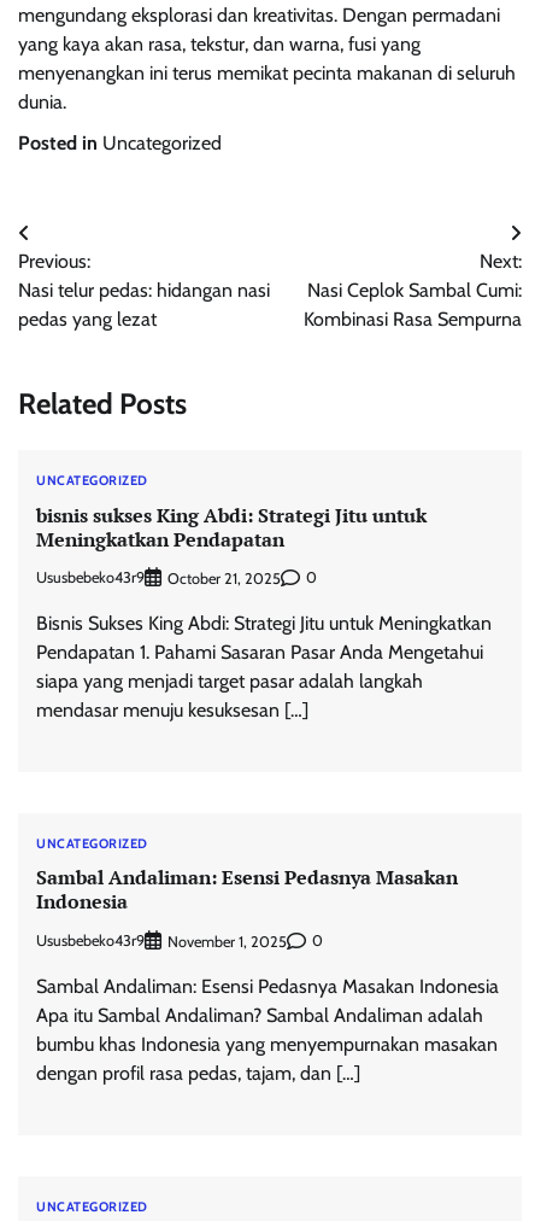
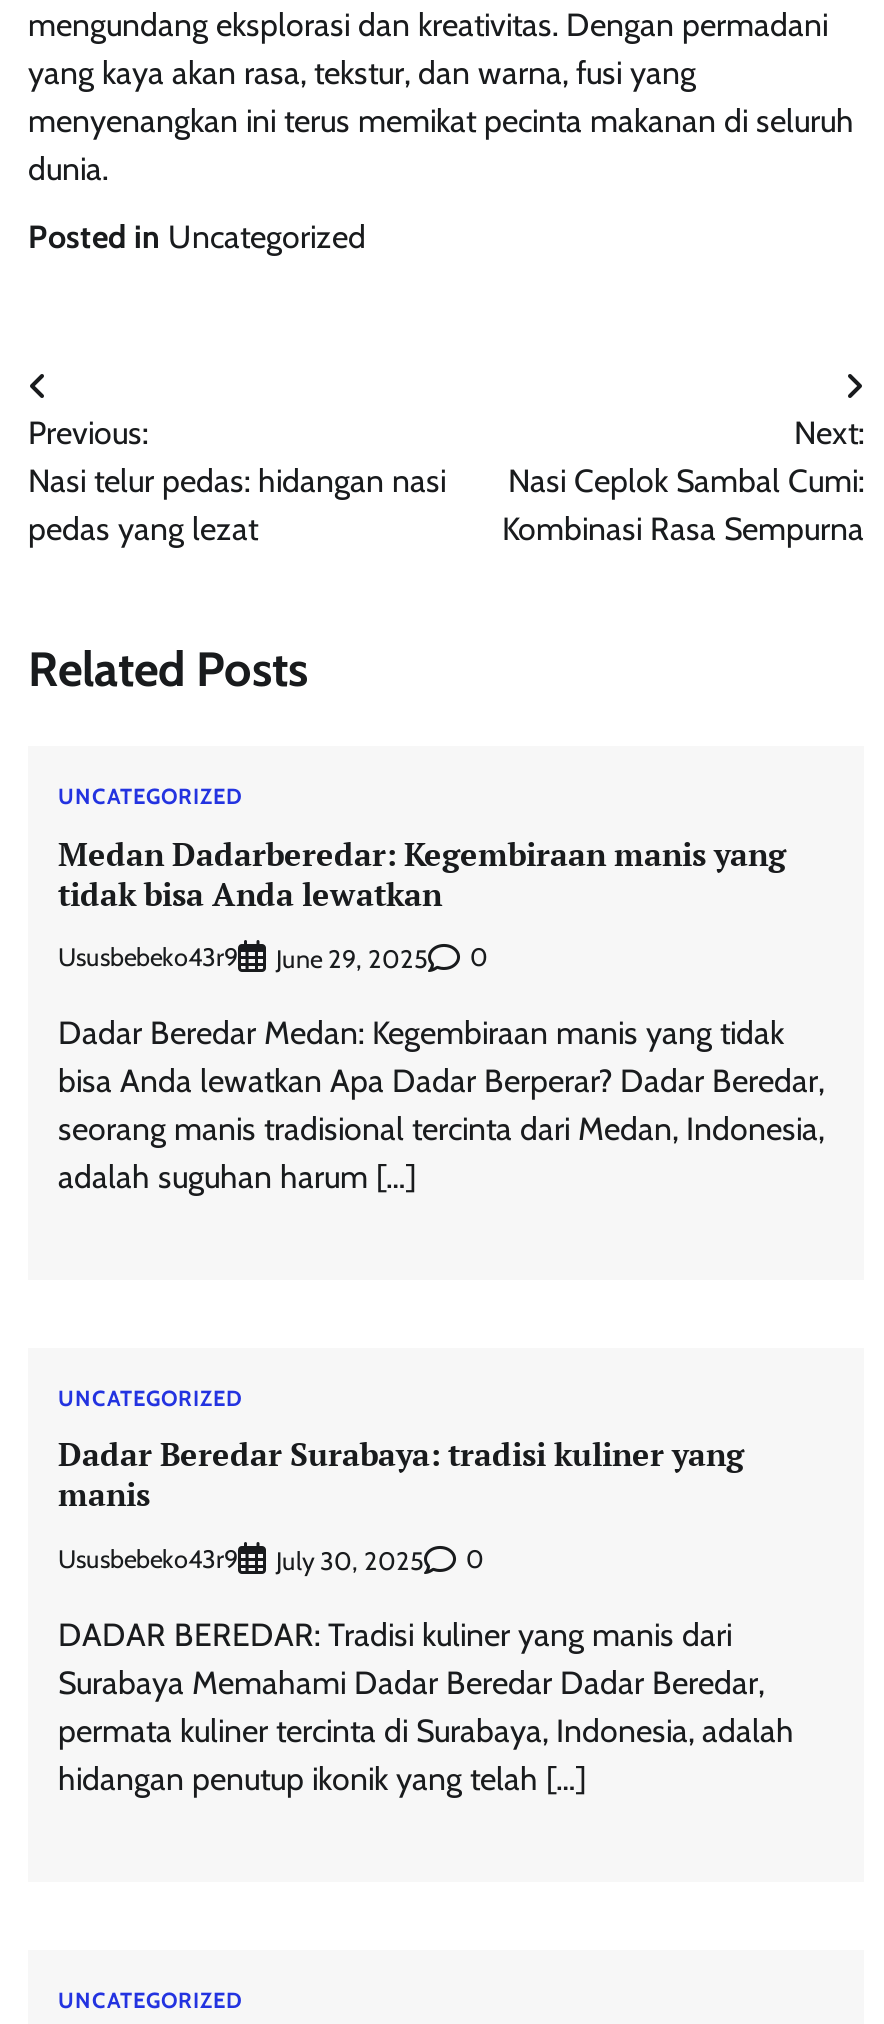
- bisnis sukses King Abdi: Strategi Jitu untuk
- Meningkatkan Pendapatan
+ Medan Dadarberedar: Kegembiraan manis yang
+ tidak bisa Anda lewatkan

- October 21, 2025
+ June 29, 2025

- Bisnis Sukses King Abdi: Strategi Jitu untuk Meningkatkan
- Pendapatan 1. Pahami Sasaran Pasar Anda Mengetahui
- siapa yang menjadi target pasar adalah langkah
- mendasar menuju kesuksesan […]
+ Dadar Beredar Medan: Kegembiraan manis yang tidak
+ bisa Anda lewatkan Apa Dadar Berperar? Dadar Beredar,
+ seorang manis tradisional tercinta dari Medan, Indonesia,
+ adalah suguhan harum […]

- Sambal Andaliman: Esensi Pedasnya Masakan
- Indonesia
+ Dadar Beredar Surabaya: tradisi kuliner yang
+ manis

- November 1, 2025
+ July 30, 2025

- Sambal Andaliman: Esensi Pedasnya Masakan Indonesia
- Apa itu Sambal Andaliman? Sambal Andaliman adalah
- bumbu khas Indonesia yang menyempurnakan masakan
- dengan profil rasa pedas, tajam, dan […]
+ DADAR BEREDAR: Tradisi kuliner yang manis dari
+ Surabaya Memahami Dadar Beredar Dadar Beredar,
+ permata kuliner tercinta di Surabaya, Indonesia, adalah
+ hidangan penutup ikonik yang telah […]
